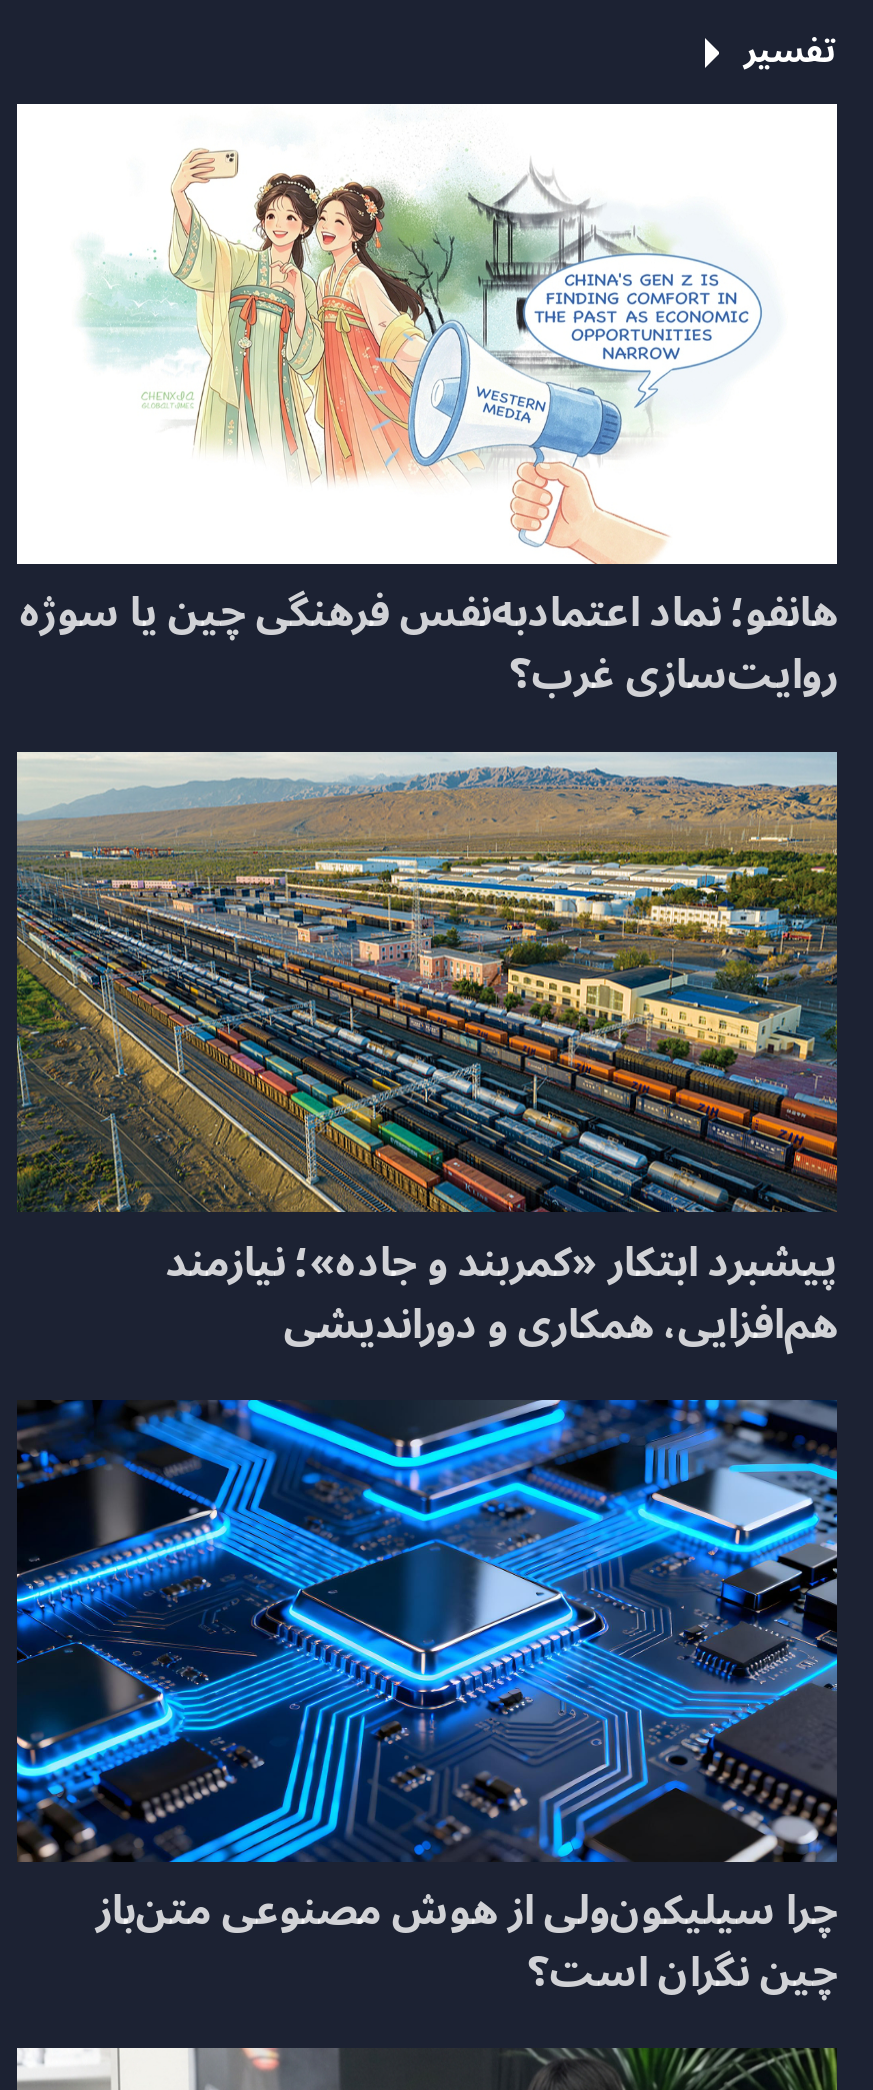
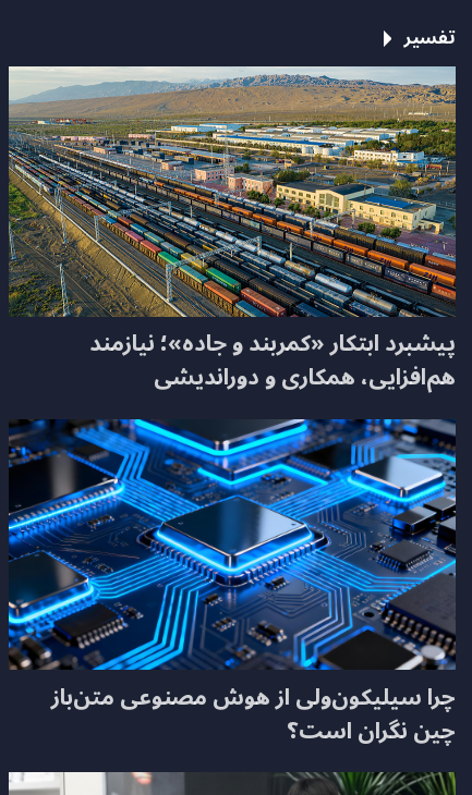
- [image]
- هانفو؛ نماد اعتمادبه‌نفس فرهنگی چین یا سوژه
- روایت‌سازی غرب؟
